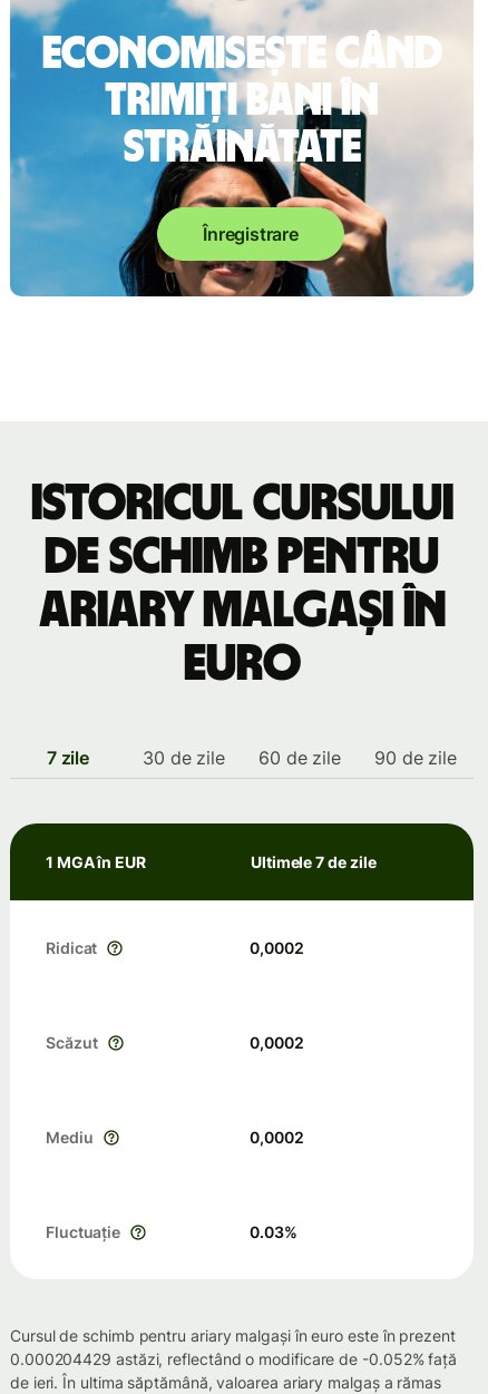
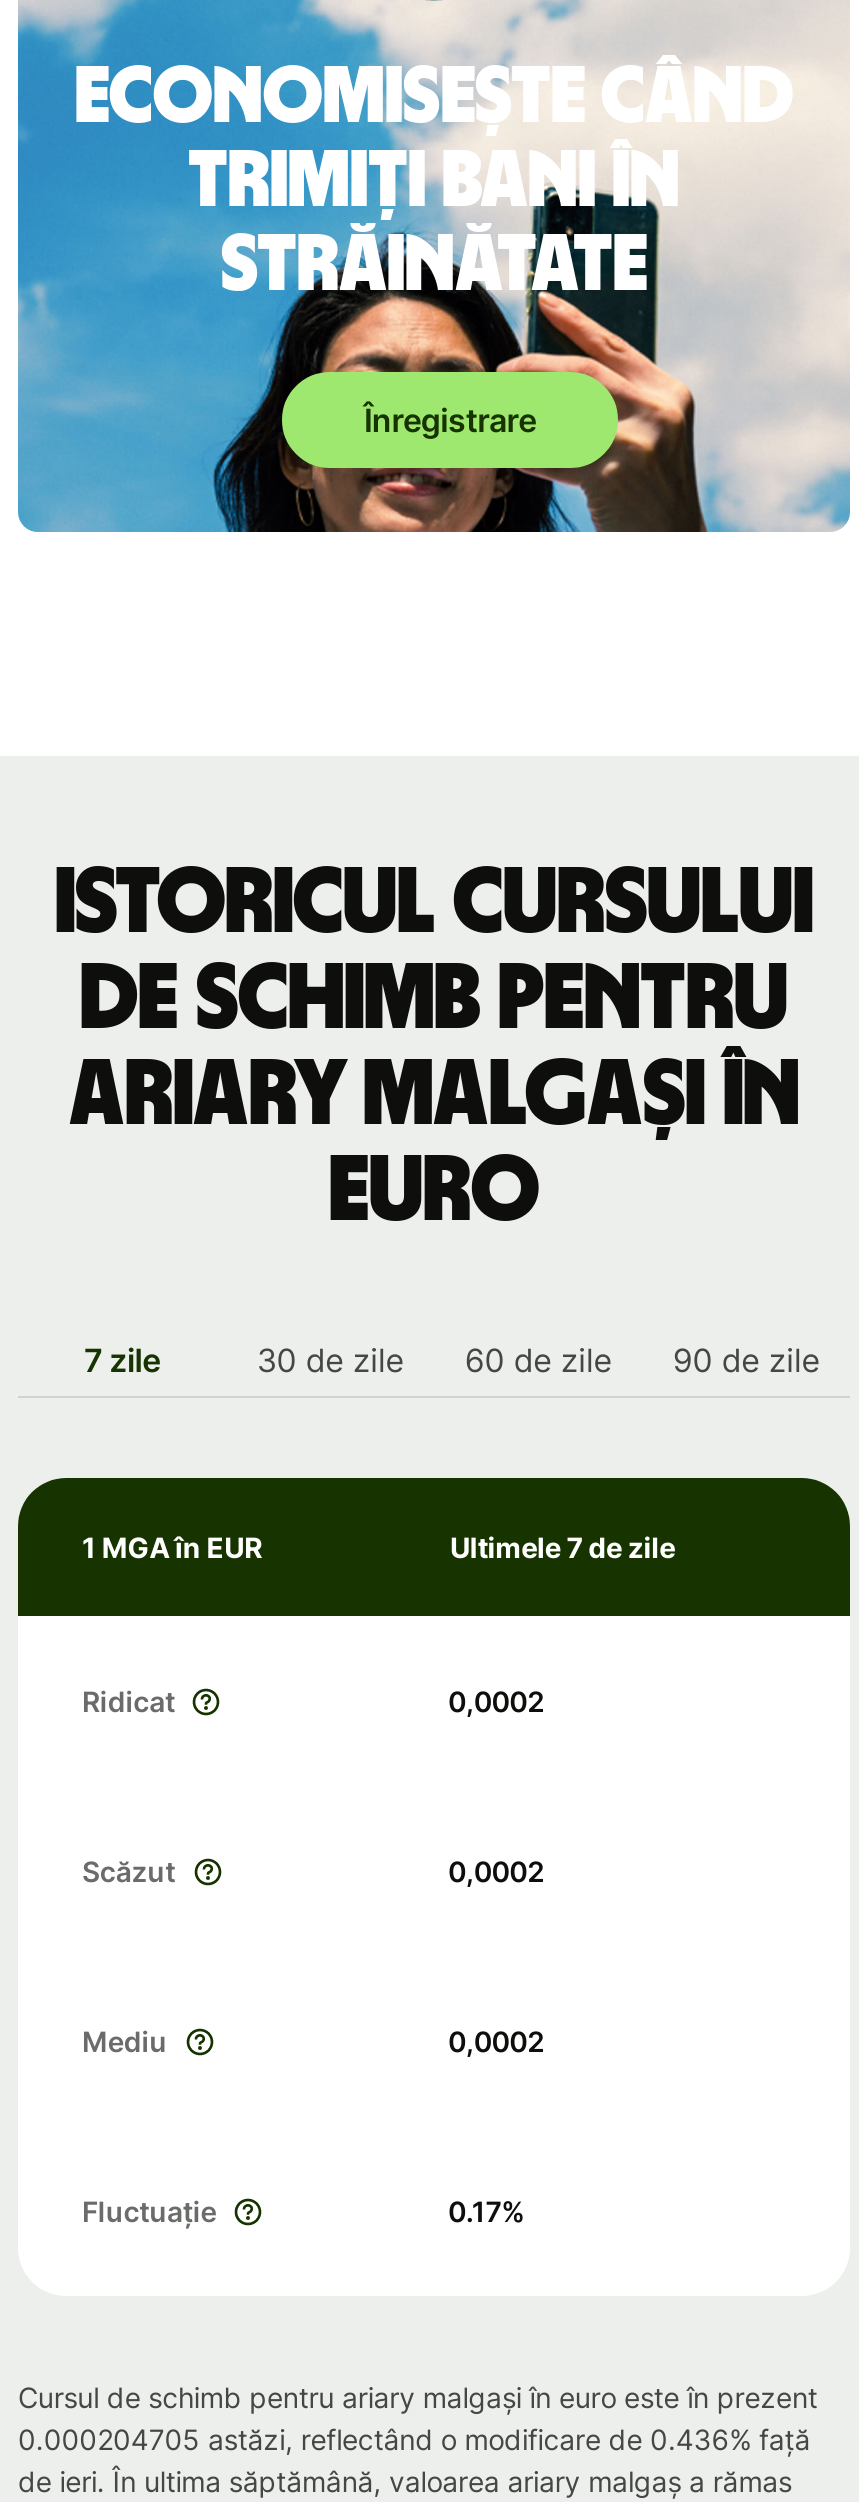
- 0.03%
+ 0.17%

- 0.000204429 astăzi, reflectând o modificare de -0.052% față
+ 0.000204705 astăzi, reflectând o modificare de 0.436% față
